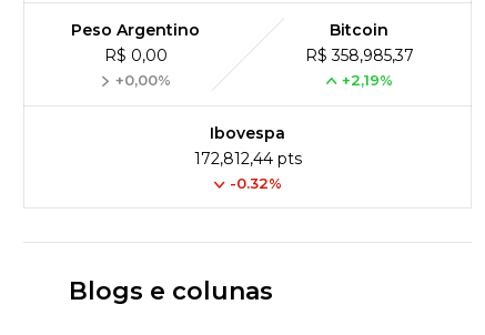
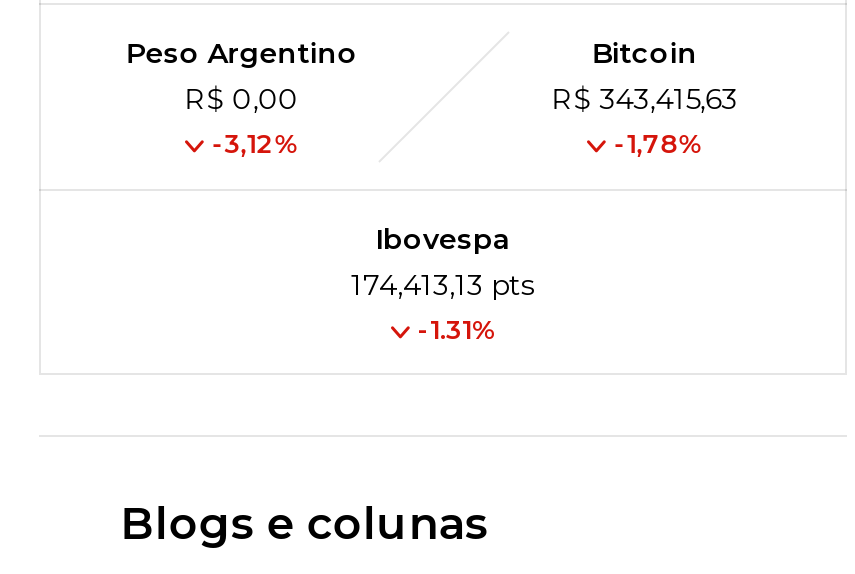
- R$ 358,985,37
+ R$ 343,415,63

- +0,00%
+ -3,12%

- +2,19%
+ -1,78%

- 172,812,44 pts
+ 174,413,13 pts

- -0.32%
+ -1.31%
